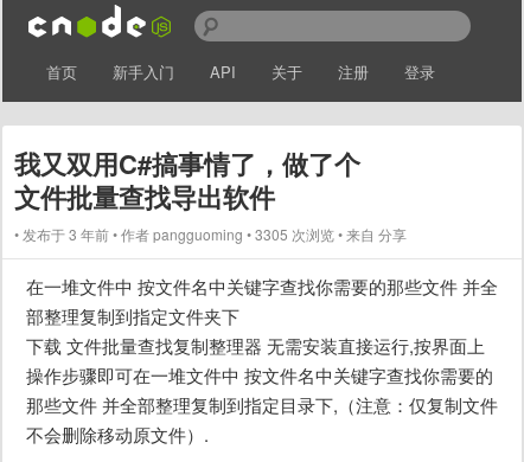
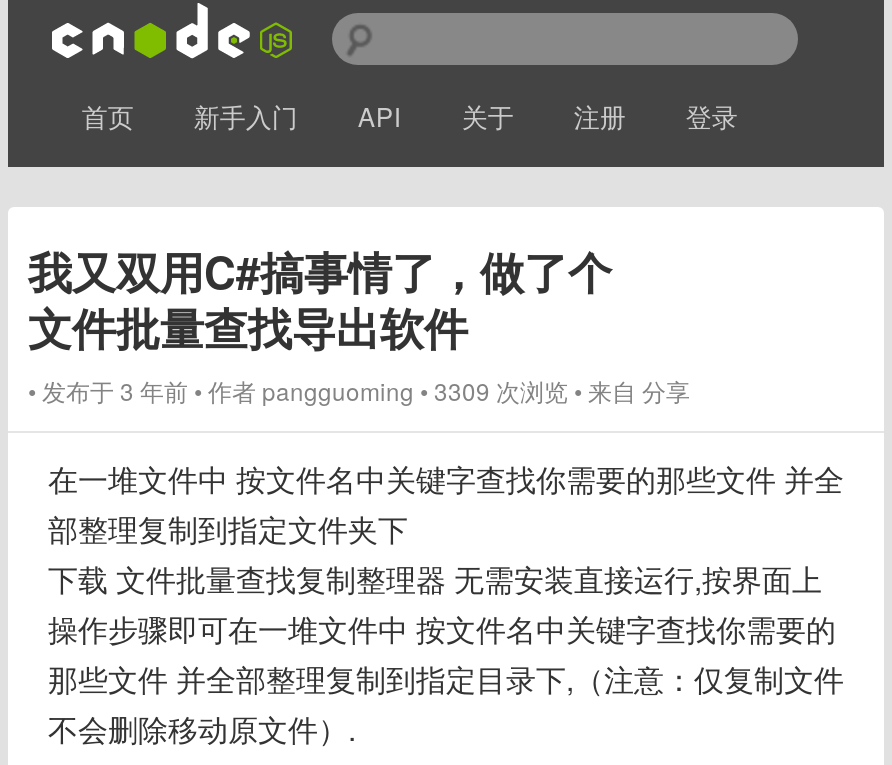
- 发布于 3 年前 作者pangguoming 3305 次浏览 来自 分享
+ 发布于 3 年前 作者pangguoming 3309 次浏览 来自 分享
